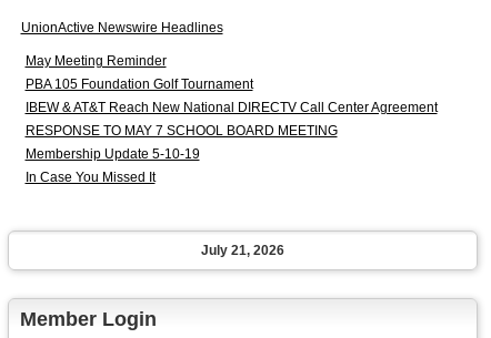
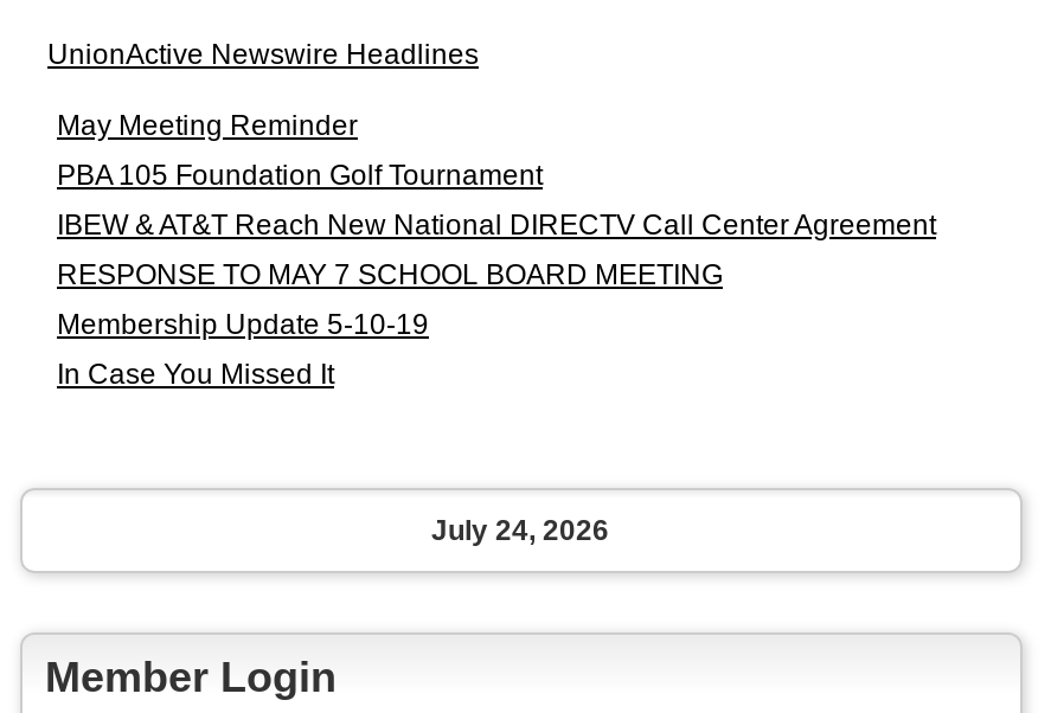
- July 21, 2026
+ July 24, 2026
